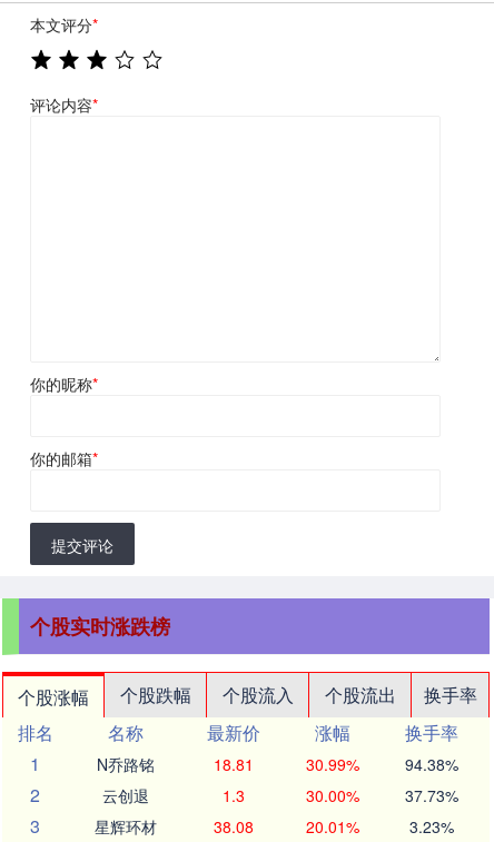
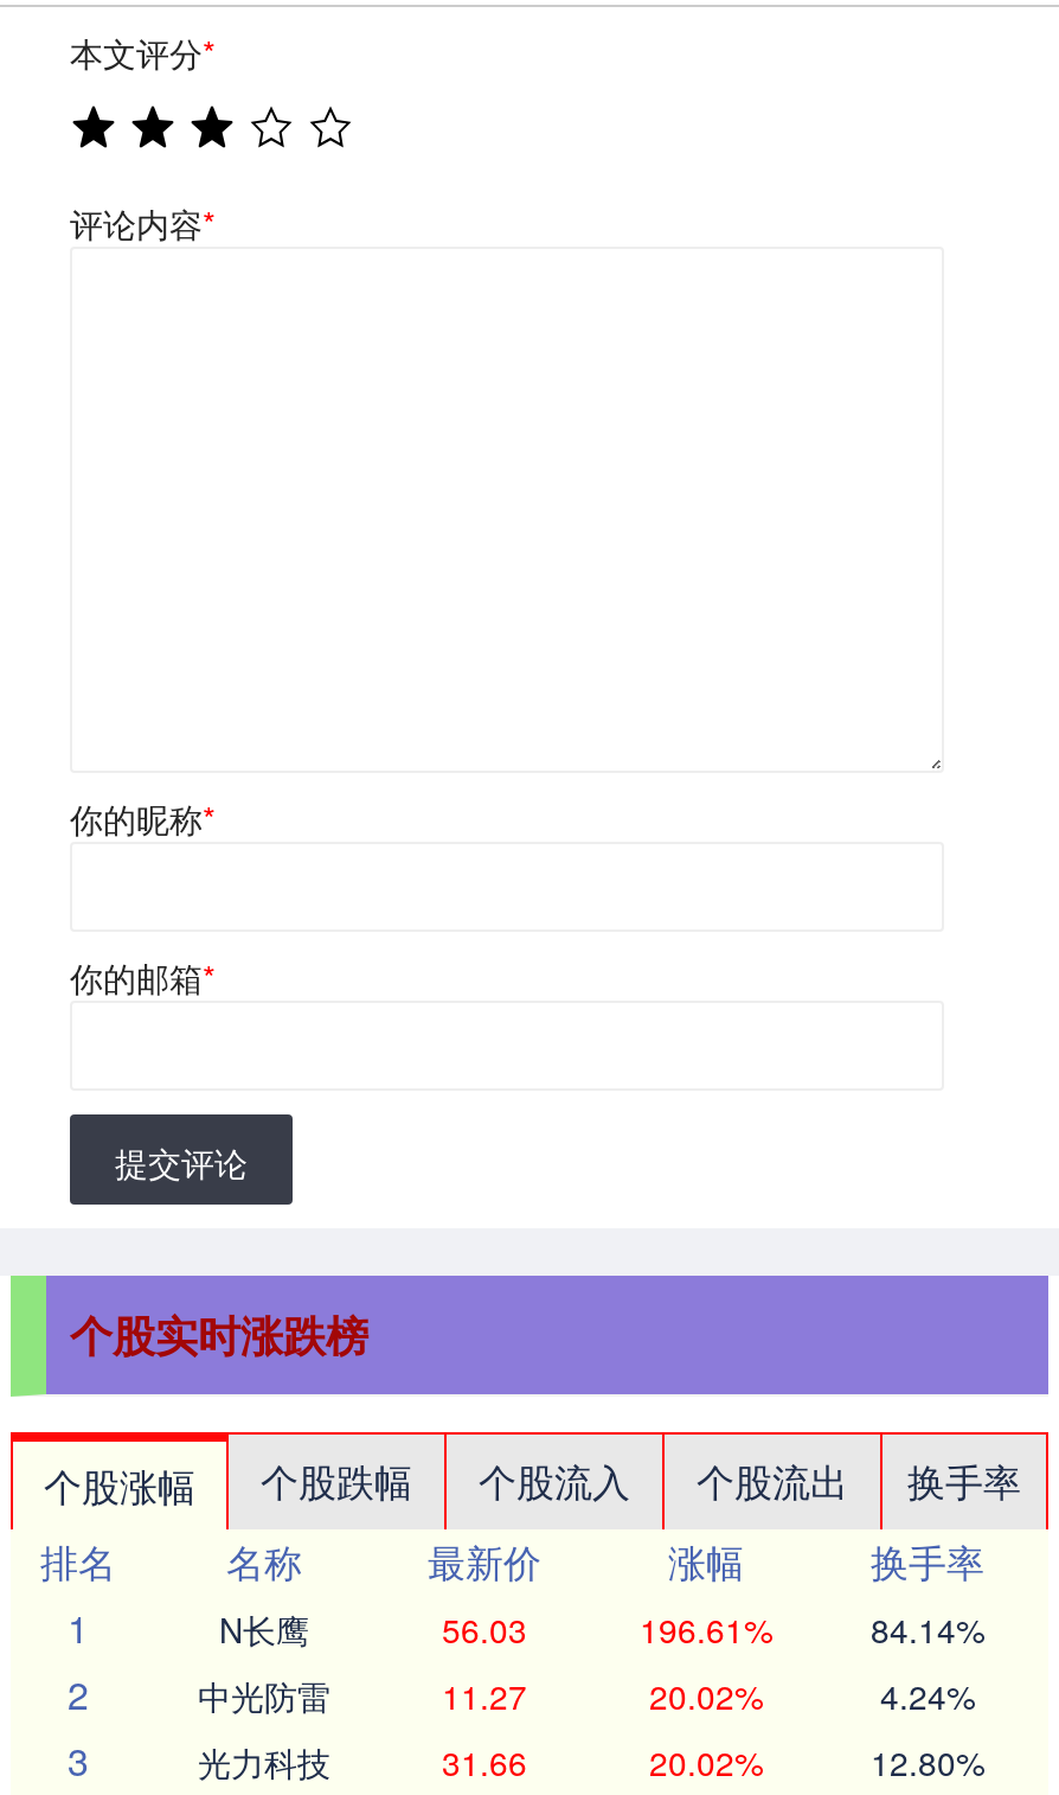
- N乔路铭
- 18.81
- 30.99%
- 94.38%
+ N长鹰
+ 56.03
+ 196.61%
+ 84.14%

- 云创退
- 1.3
- 30.00%
- 37.73%
+ 中光防雷
+ 11.27
+ 20.02%
+ 4.24%

- 星辉环材
- 38.08
- 20.01%
- 3.23%
+ 光力科技
+ 31.66
+ 20.02%
+ 12.80%
